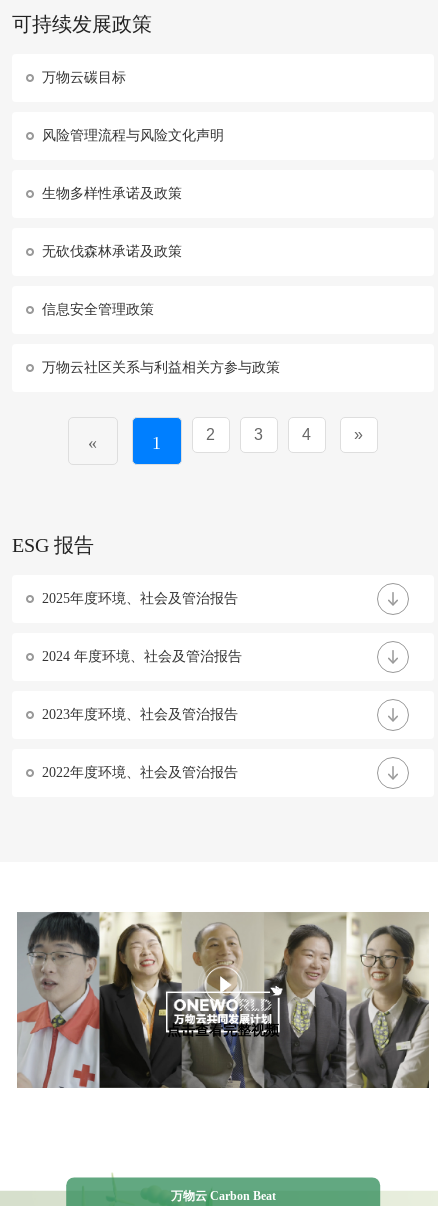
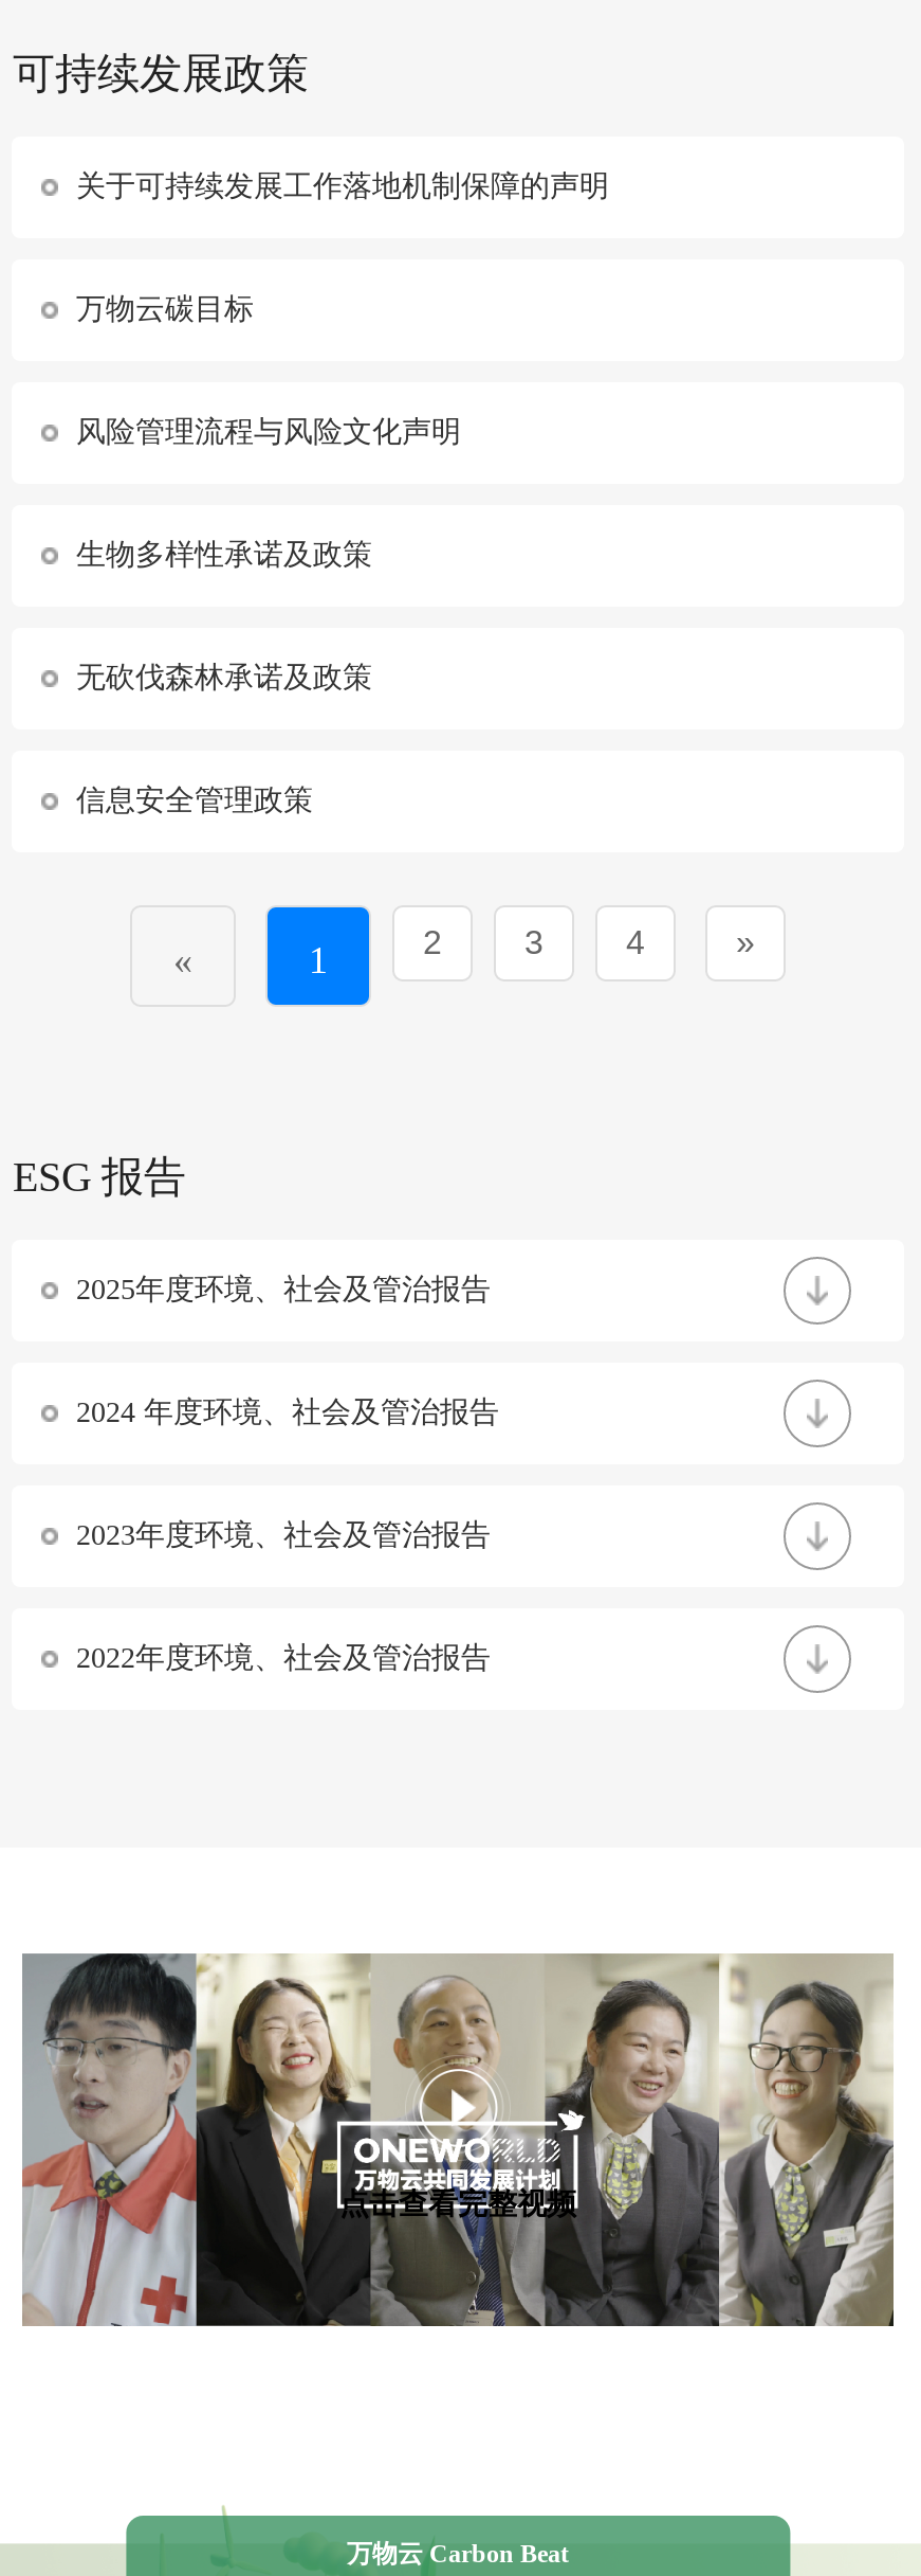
+ 关于可持续发展工作落地机制保障的声明

moved down: 万物云碳目标 | 风险管理流程与风险文化声明 | 生物多样性承诺及政策 | 无砍伐森林承诺及政策 | 信息安全管理政策

- 万物云社区关系与利益相关方参与政策
